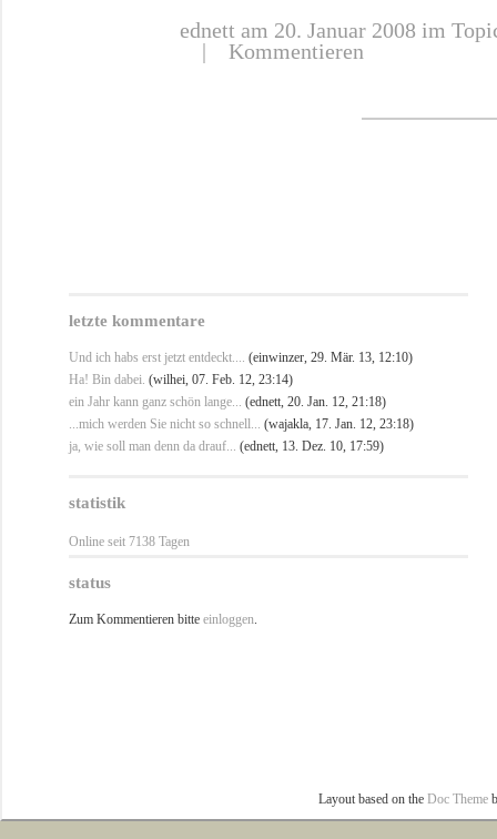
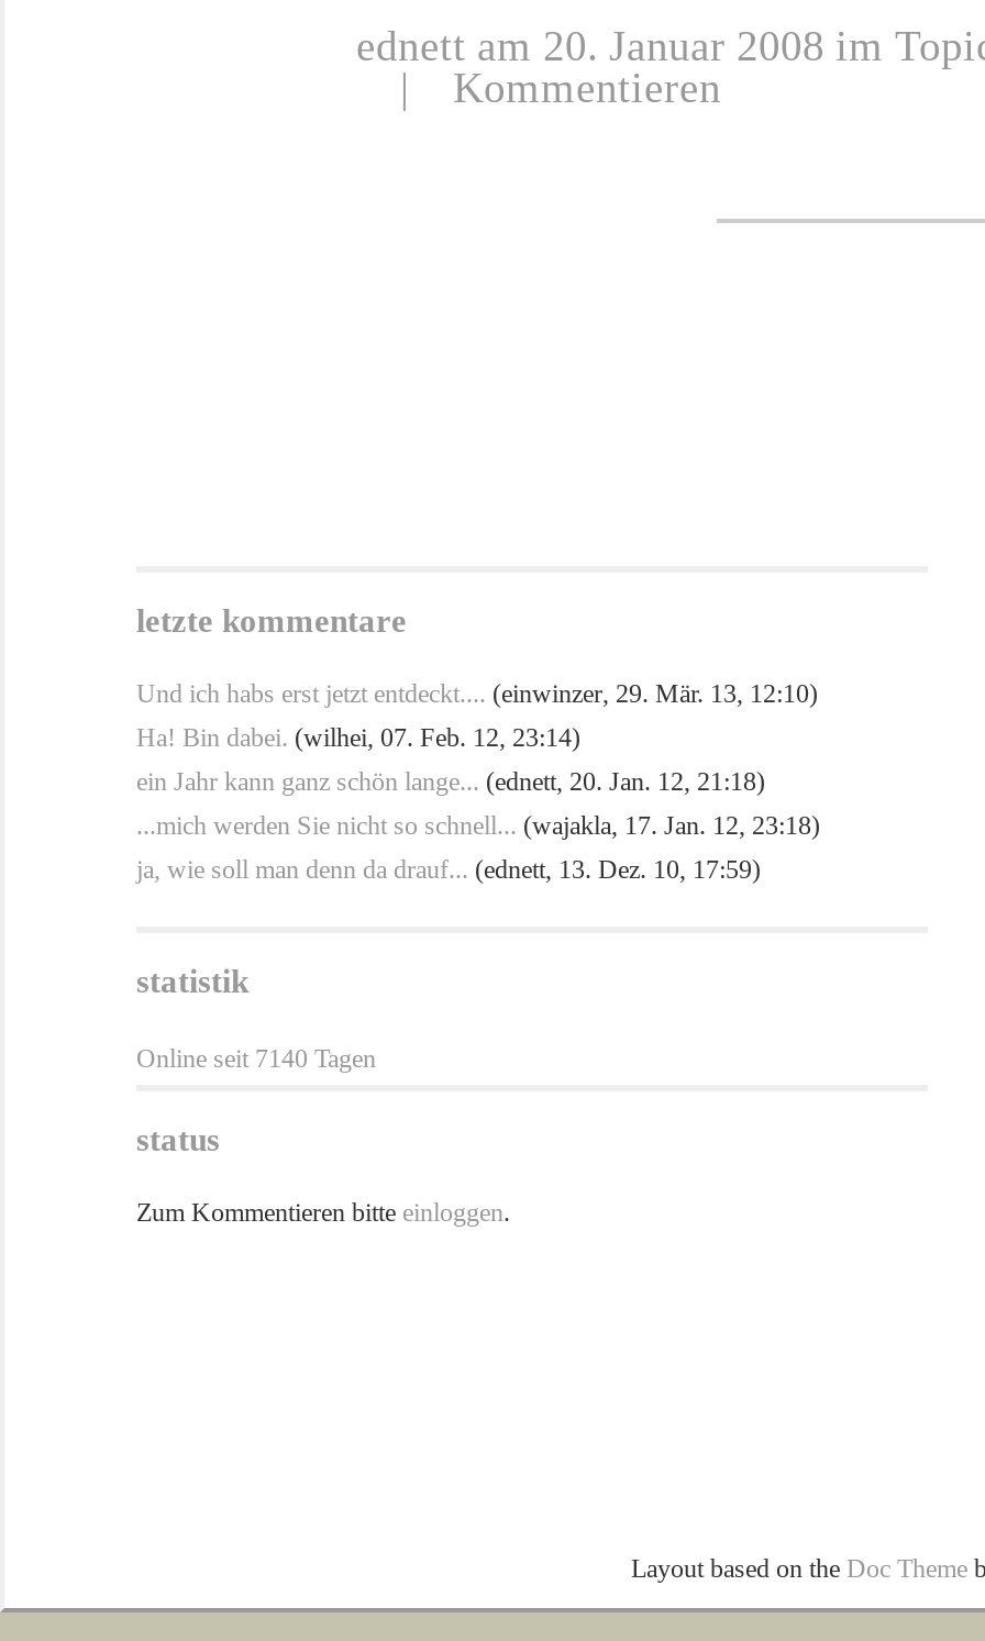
- Online seit 7138 Tagen
+ Online seit 7140 Tagen
